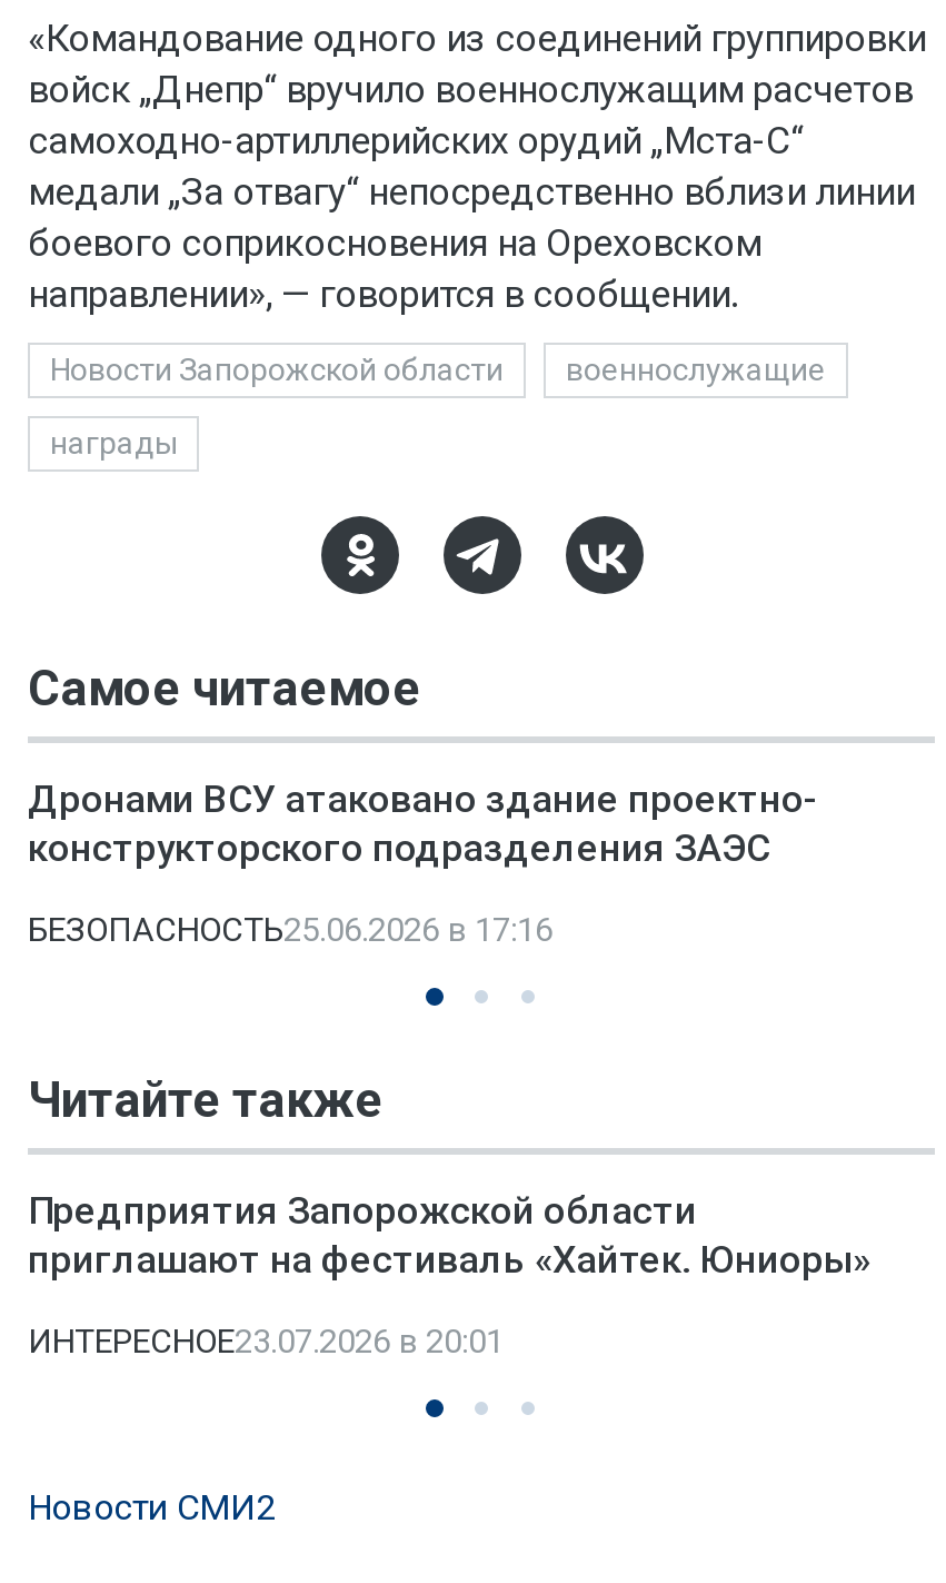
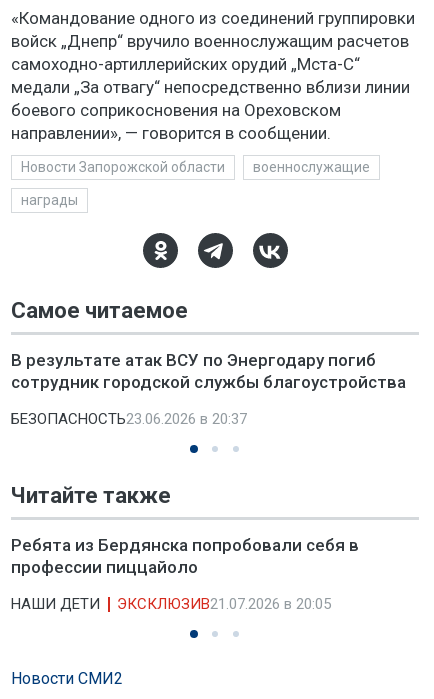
- Дронами ВСУ атаковано здание проектно-
- конструкторского подразделения ЗАЭС
+ В результате атак ВСУ по Энергодару погиб
+ сотрудник городской службы благоустройства

- БЕЗОПАСНОСТЬ25.06.2026 в 17:16
+ БЕЗОПАСНОСТЬ23.06.2026 в 20:37

- Предприятия Запорожской области
- приглашают на фестиваль «Хайтек. Юниоры»
+ Ребята из Бердянска попробовали себя в
+ профессии пиццайоло

- ИНТЕРЕСНОЕ23.07.2026 в 20:01
+ НАШИ ДЕТИ
+ ЭКСКЛЮЗИВ21.07.2026 в 20:05
